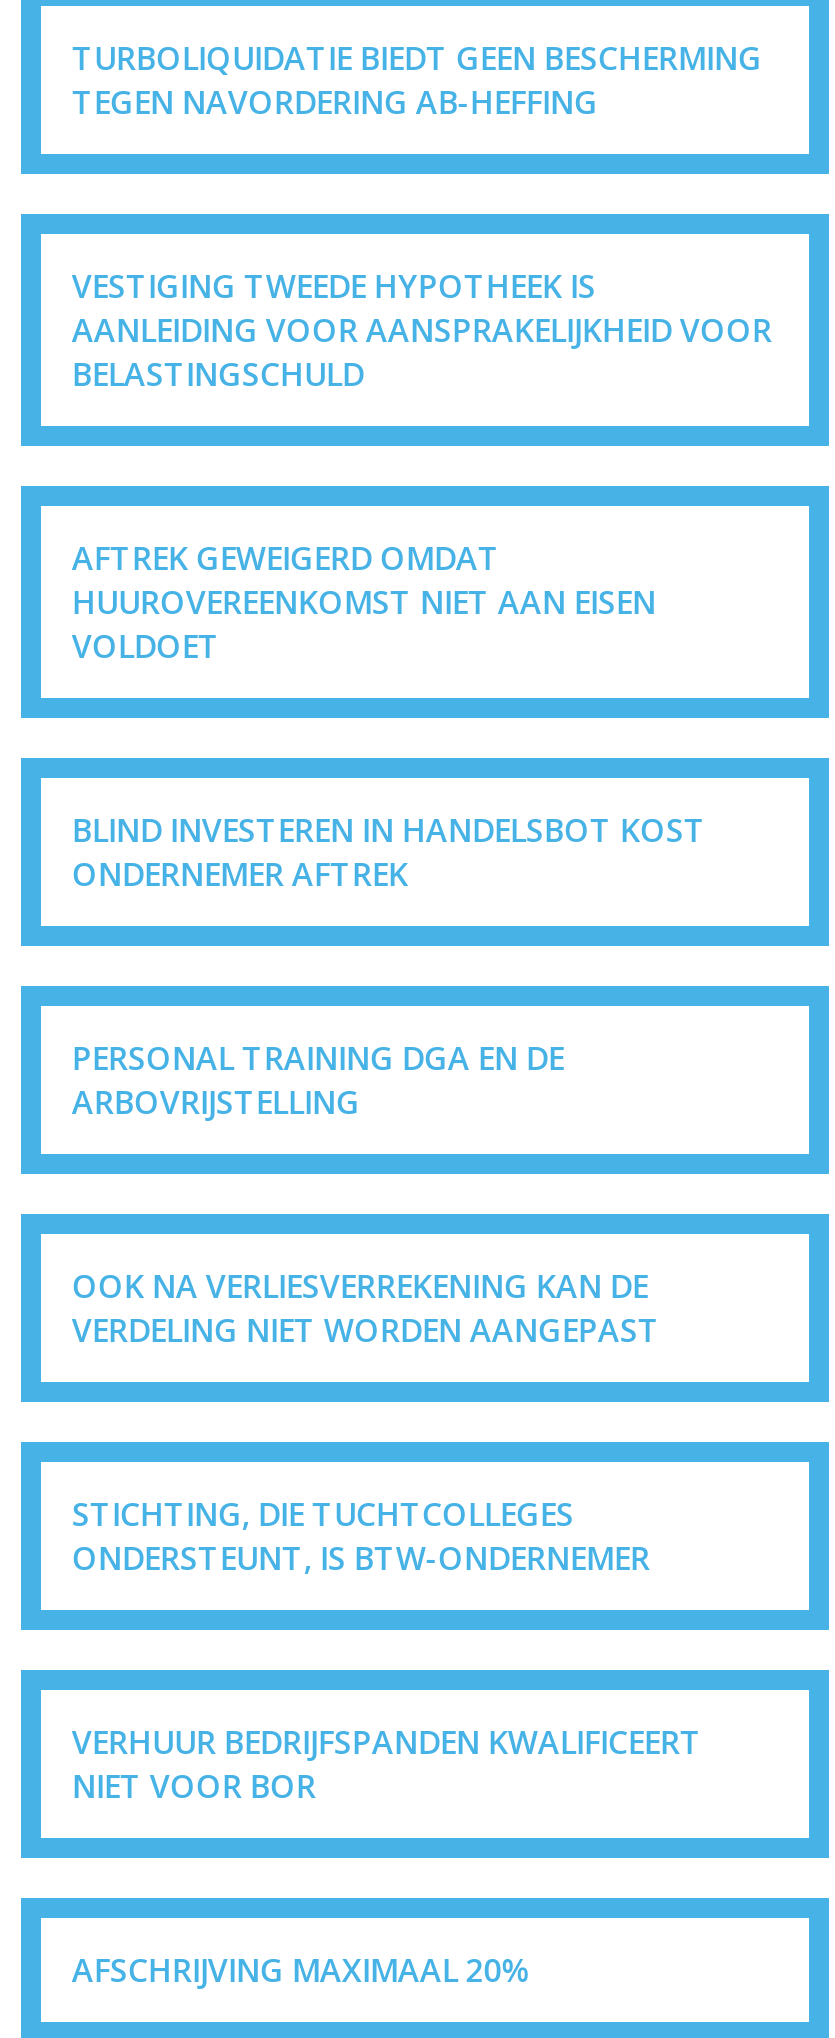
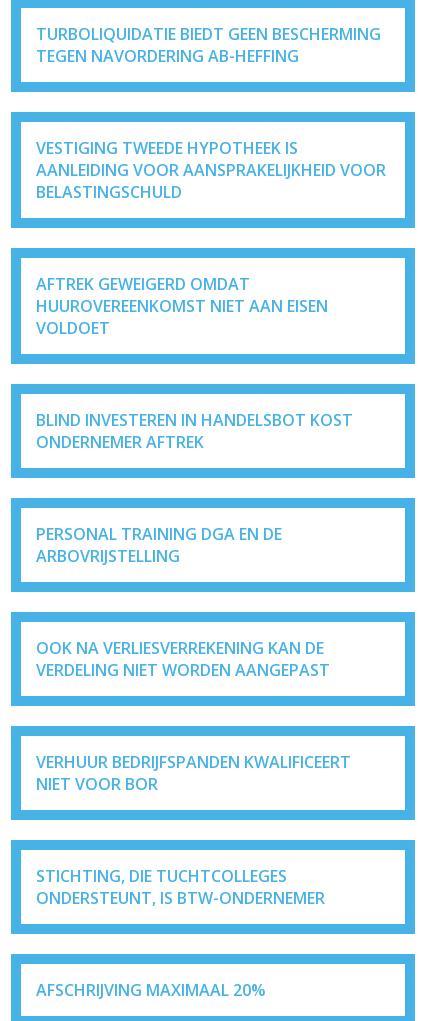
moved down: STICHTING, DIE TUCHTCOLLEGES | ONDERSTEUNT, IS BTW-ONDERNEMER

moved up: VERHUUR BEDRIJFSPANDEN KWALIFICEERT | NIET VOOR BOR
